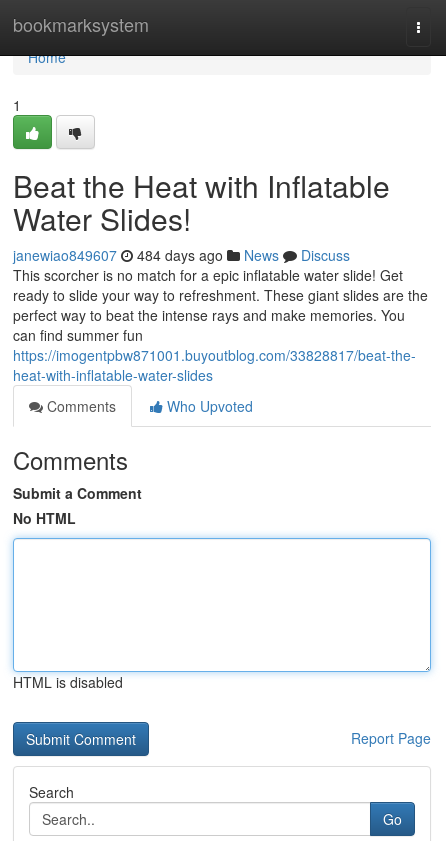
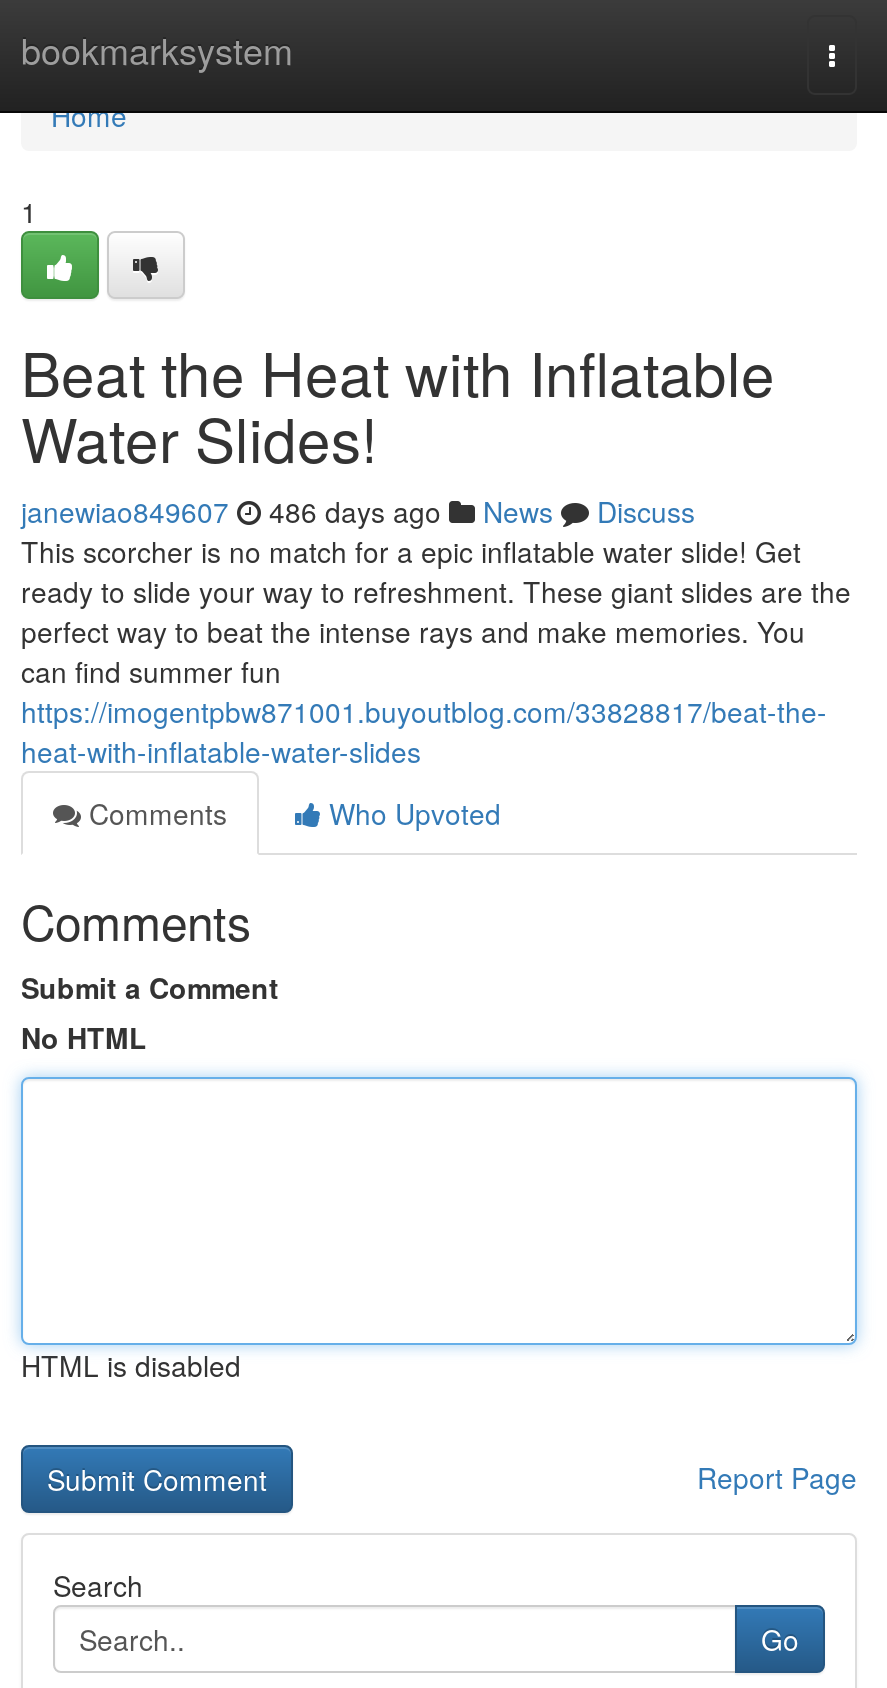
- janewiao849607 484 days ago News Discuss
+ janewiao849607 486 days ago News Discuss
